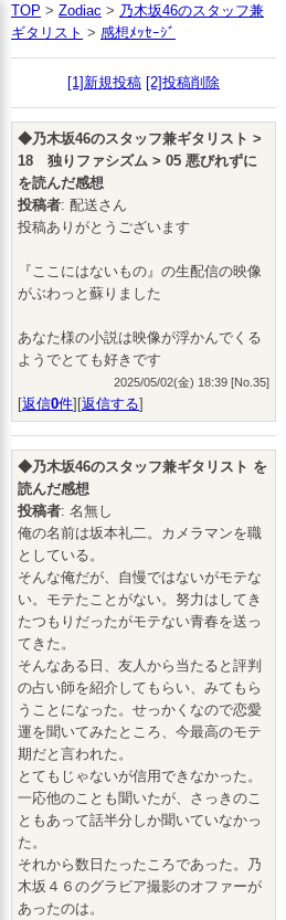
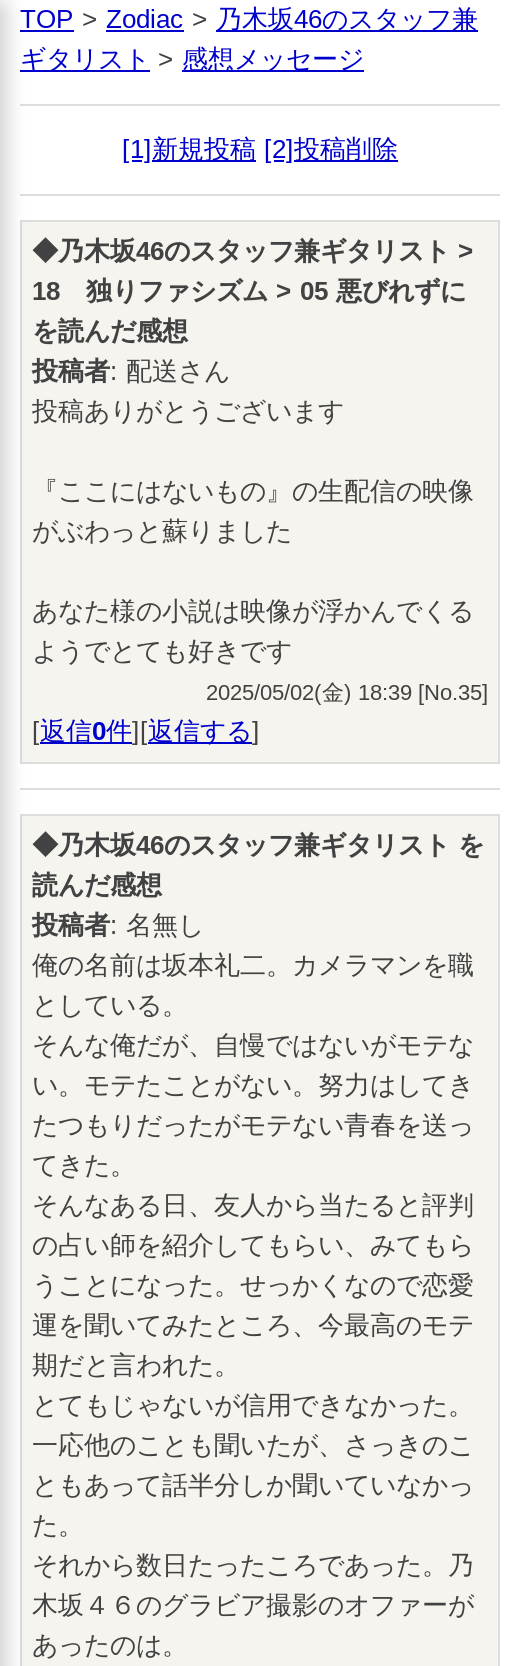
- ギタリスト>感想ﾒｯｾｰｼﾞ
+ ギタリスト>感想メッセージ
